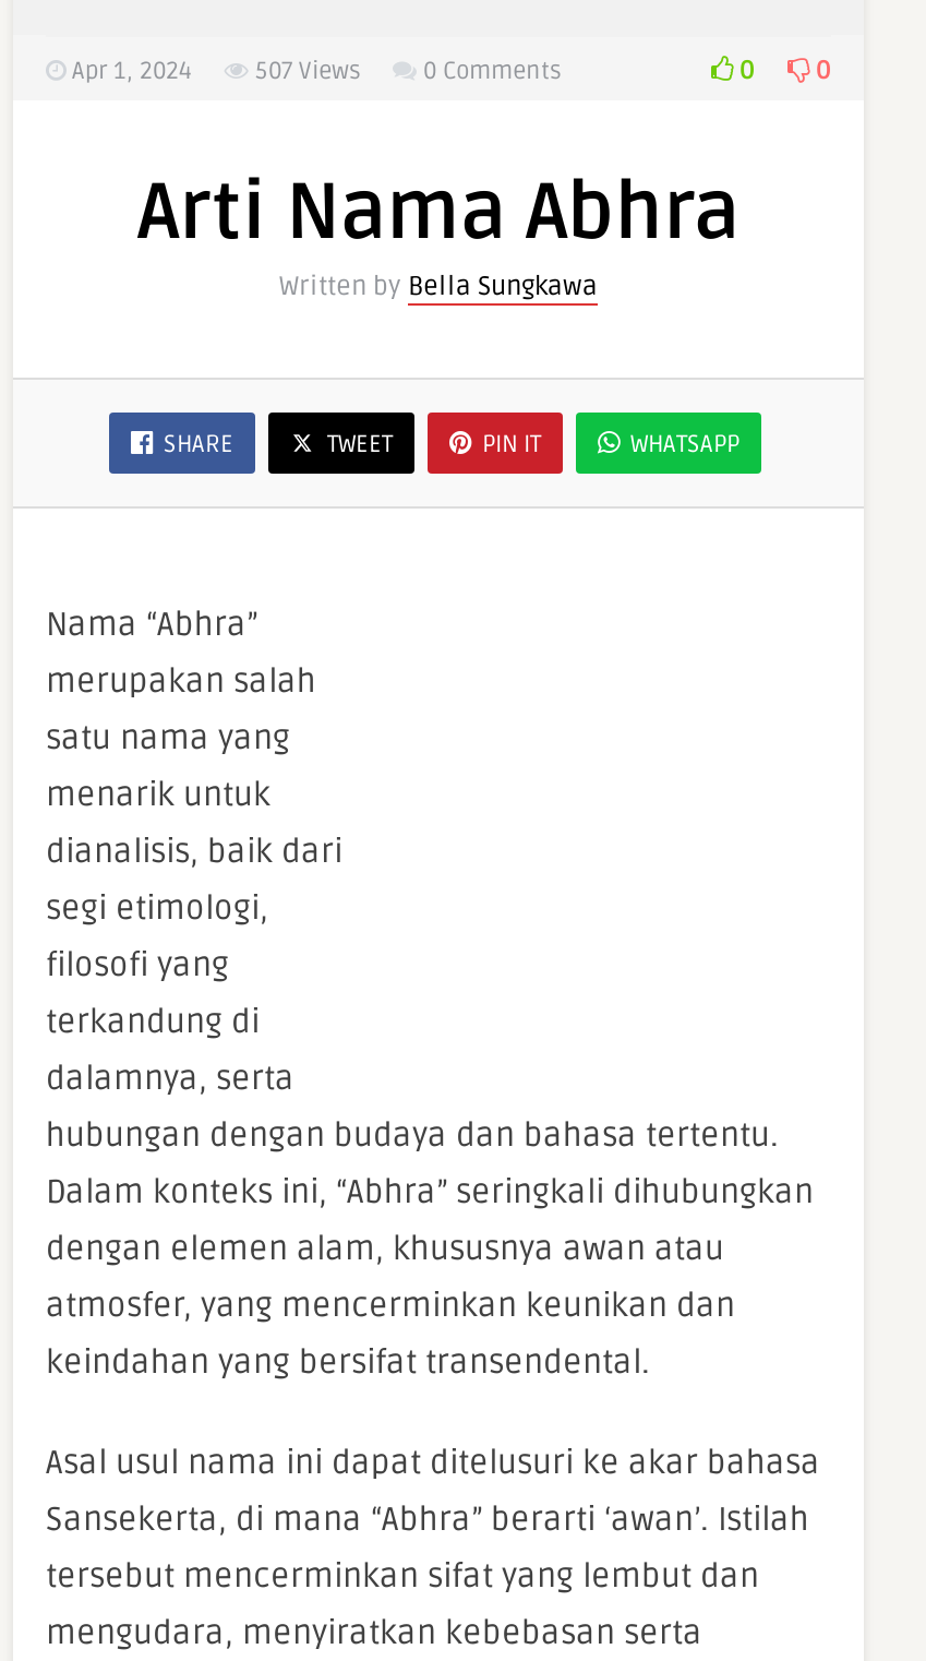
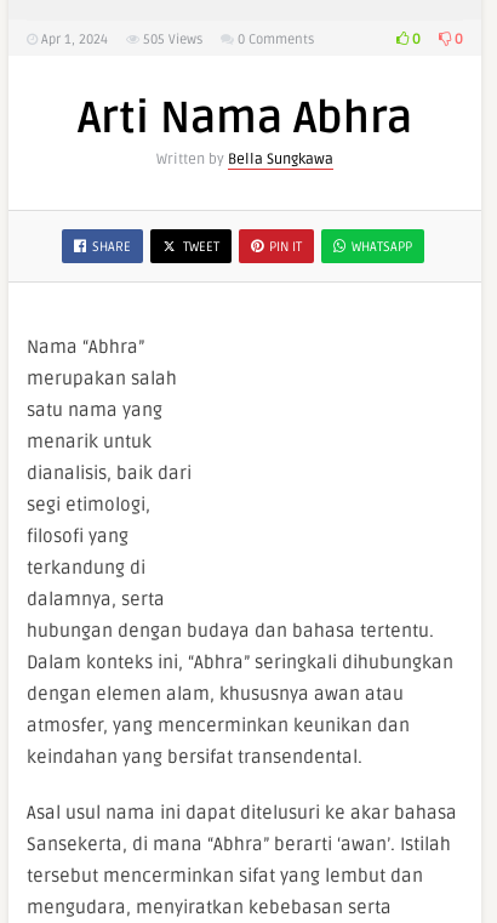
- Apr 1, 2024 507 Views
+ Apr 1, 2024 505 Views
